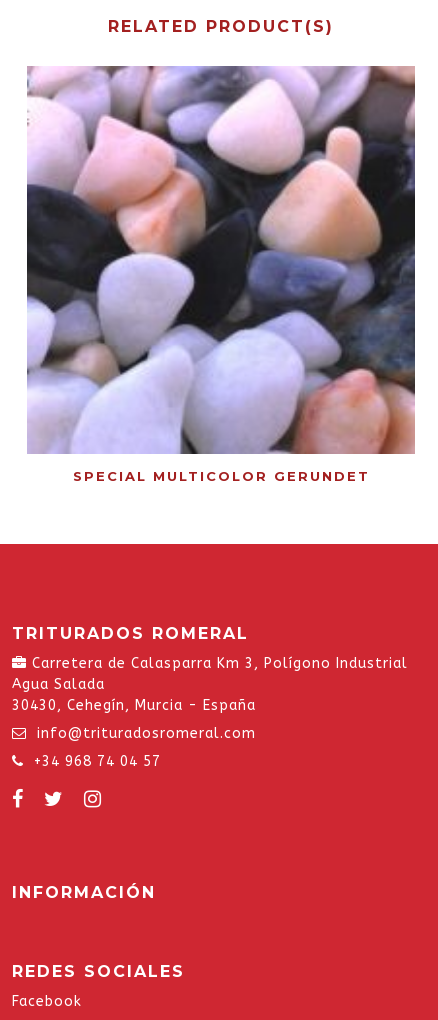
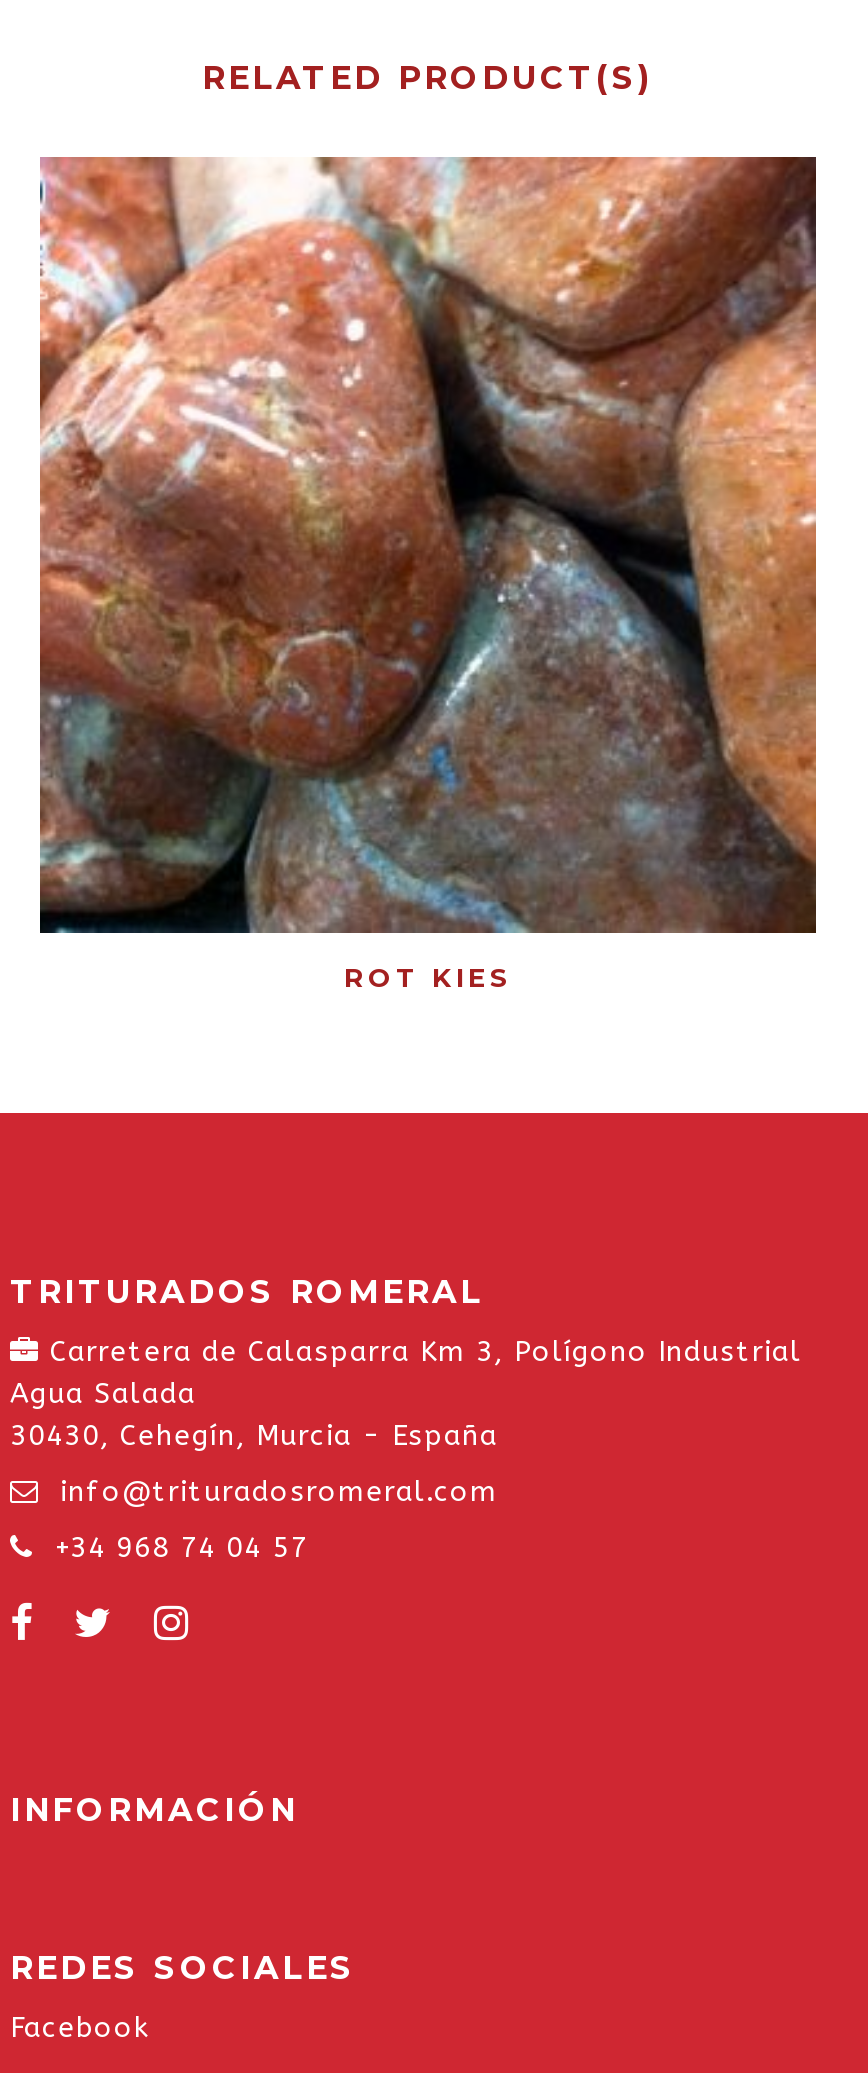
- [image]
- SPECIAL MULTICOLOR GERUNDET
+ [image]
+ ROT KIES
